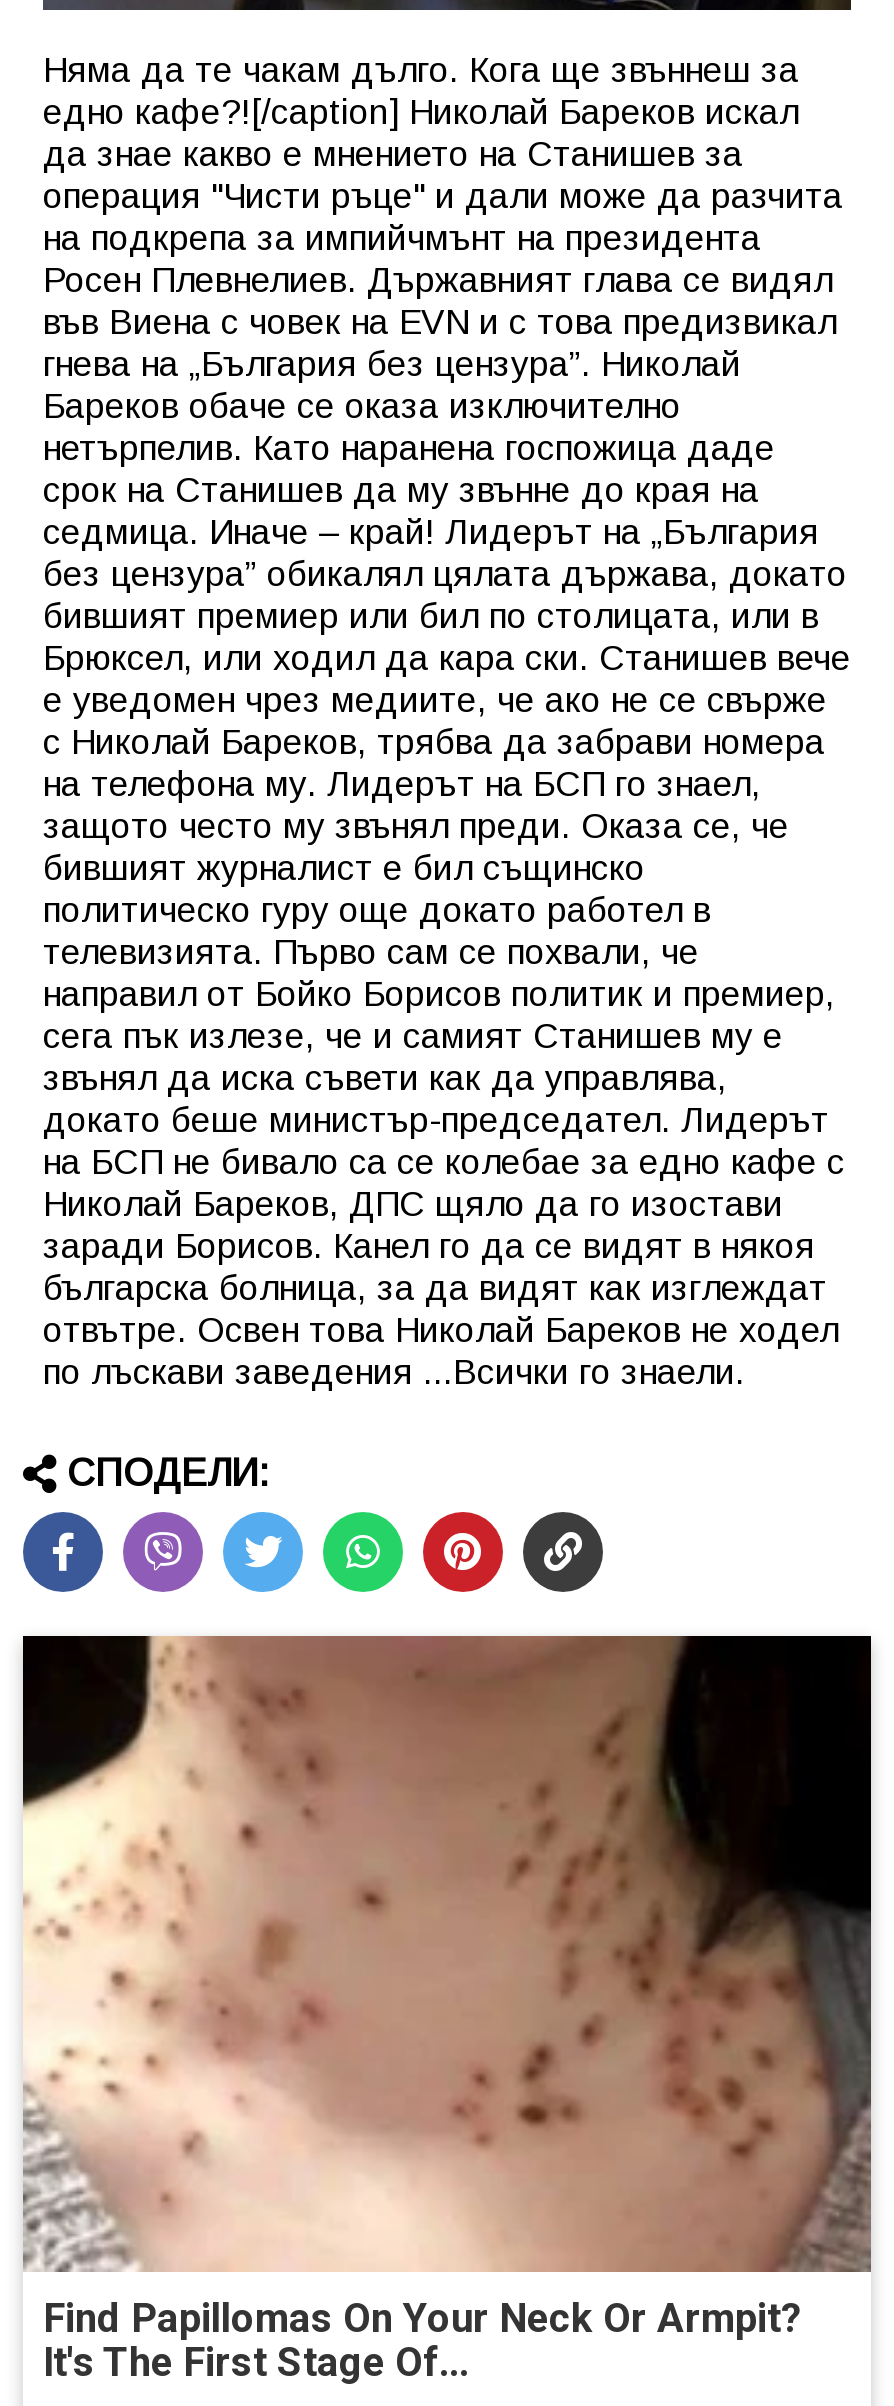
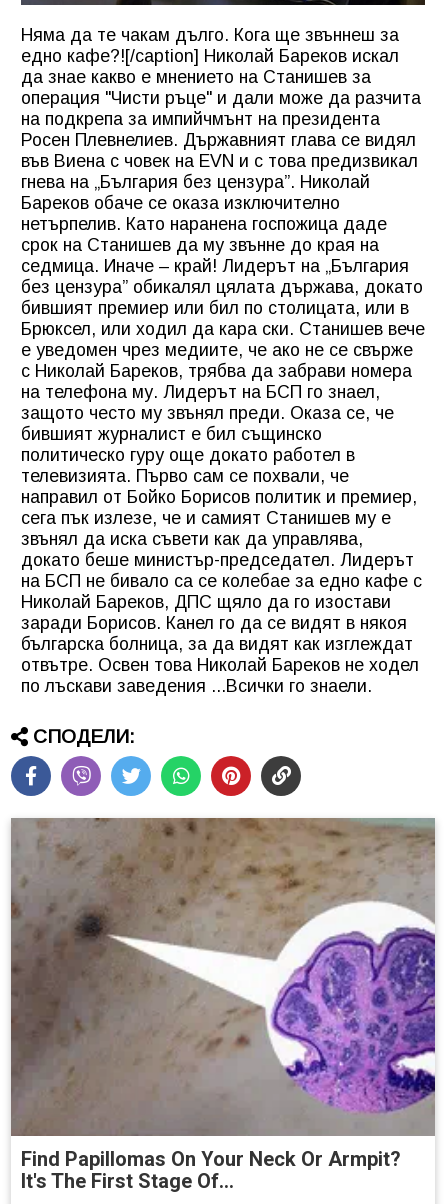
- [image]
+ [image]
